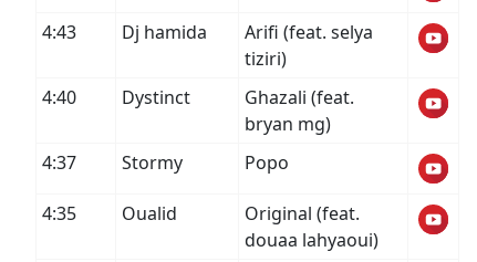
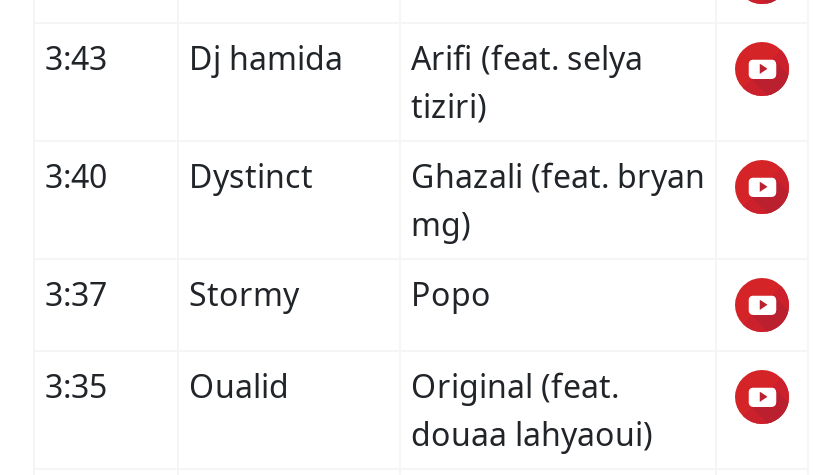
- 4:43 Dj hamida Arifi (feat. selya
+ 3:43 Dj hamida Arifi (feat. selya

- 4:40 Dystinct
+ 3:40 Dystinct

- 4:37 Stormy
+ 3:37 Stormy

- 4:35 Oualid
+ 3:35 Oualid
